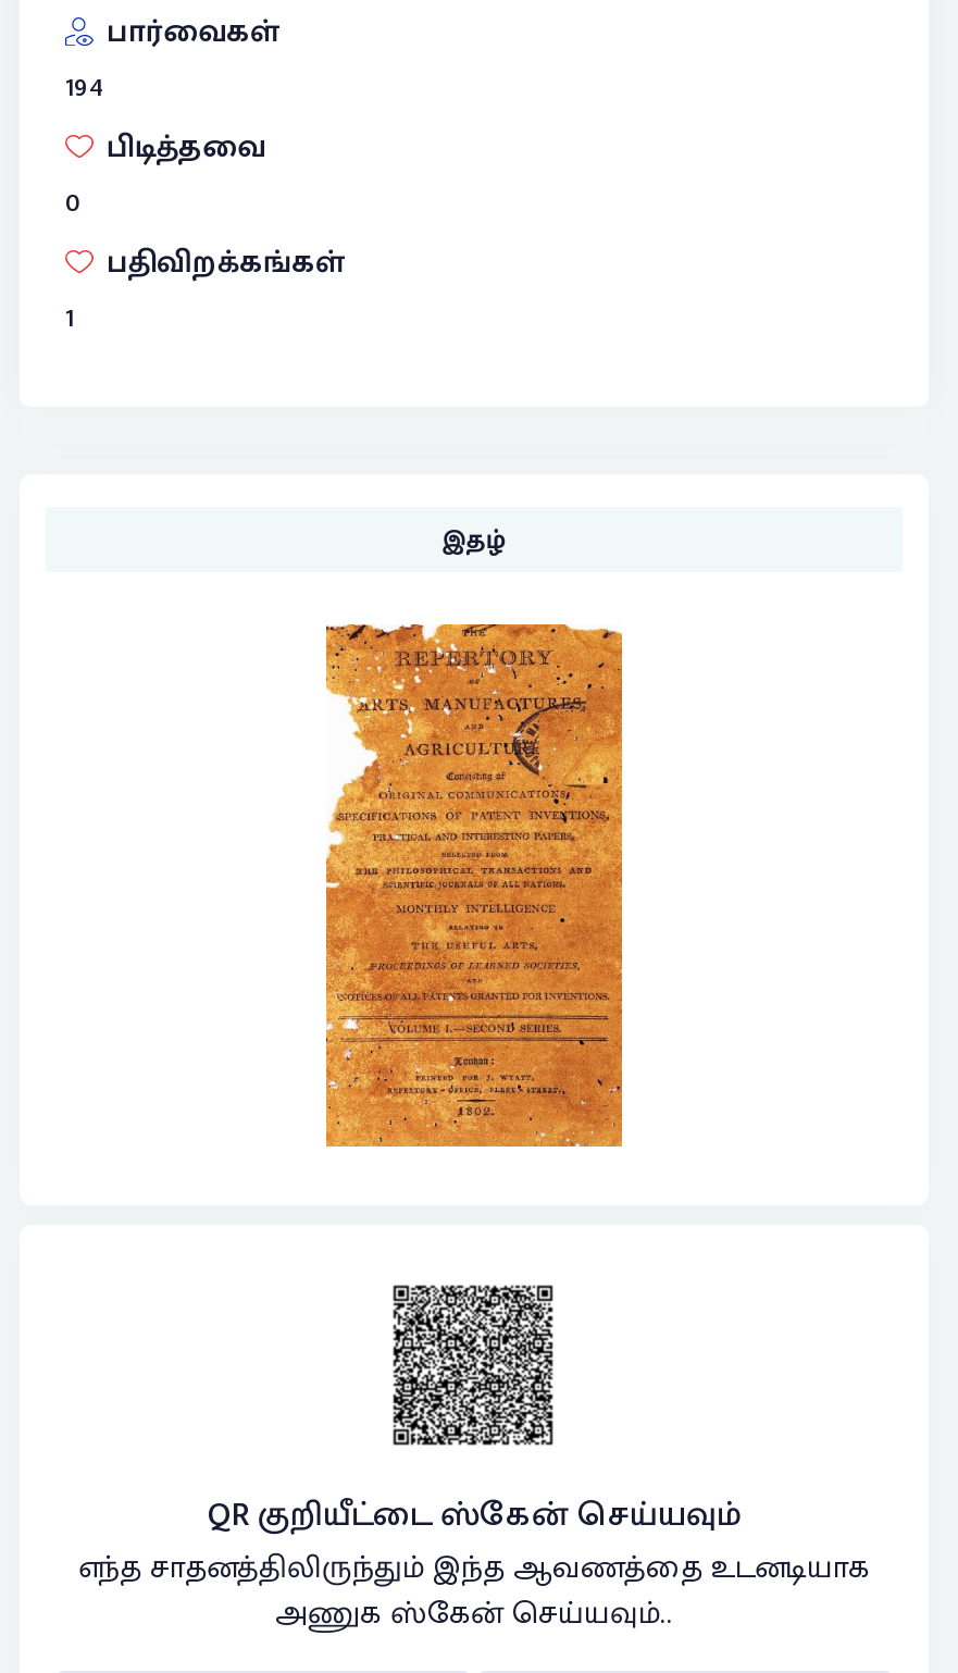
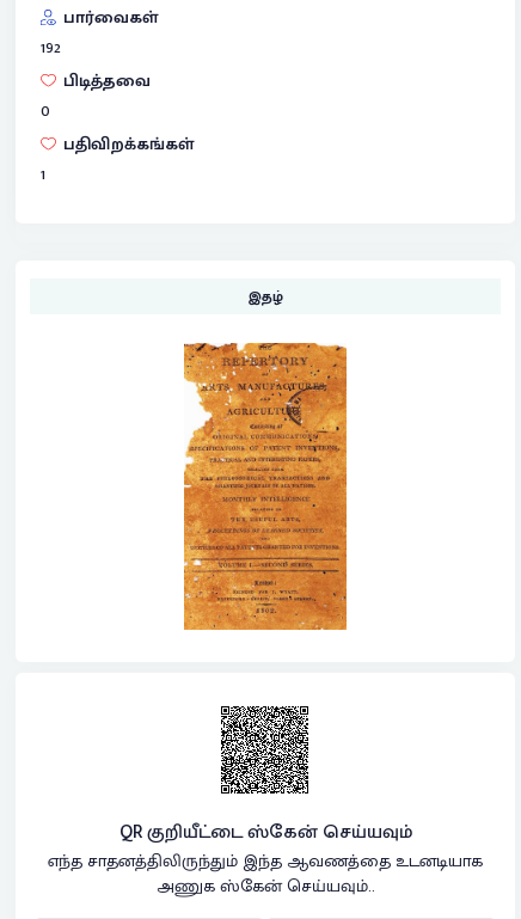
- 194
+ 192
